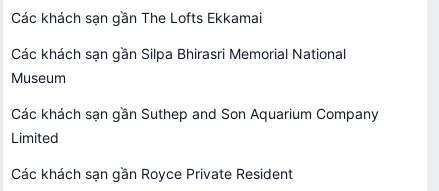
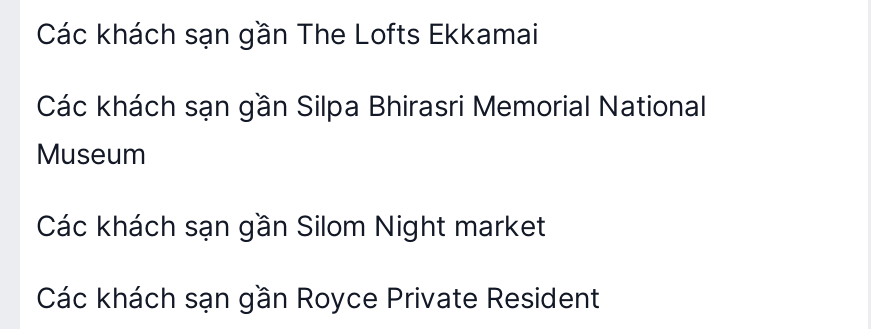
- Các khách sạn gần Suthep and Son Aquarium Company
- Limited
+ Các khách sạn gần Silom Night market
